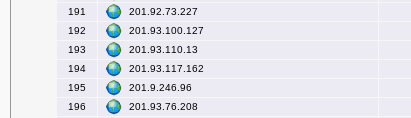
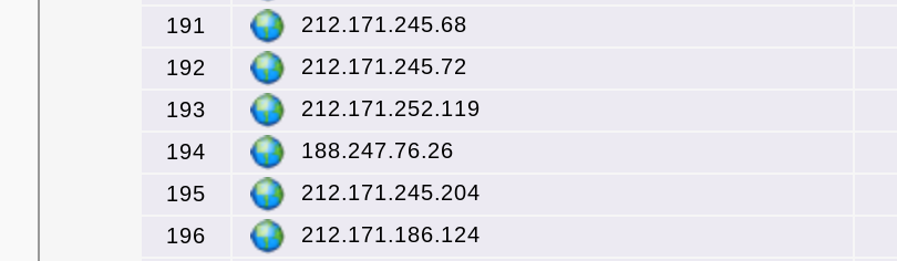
- 201.92.73.227
+ 212.171.245.68

- 201.93.100.127
+ 212.171.245.72

- 201.93.110.13
+ 212.171.252.119

- 201.93.117.162
+ 188.247.76.26

- 201.9.246.96
+ 212.171.245.204

- 201.93.76.208
+ 212.171.186.124
